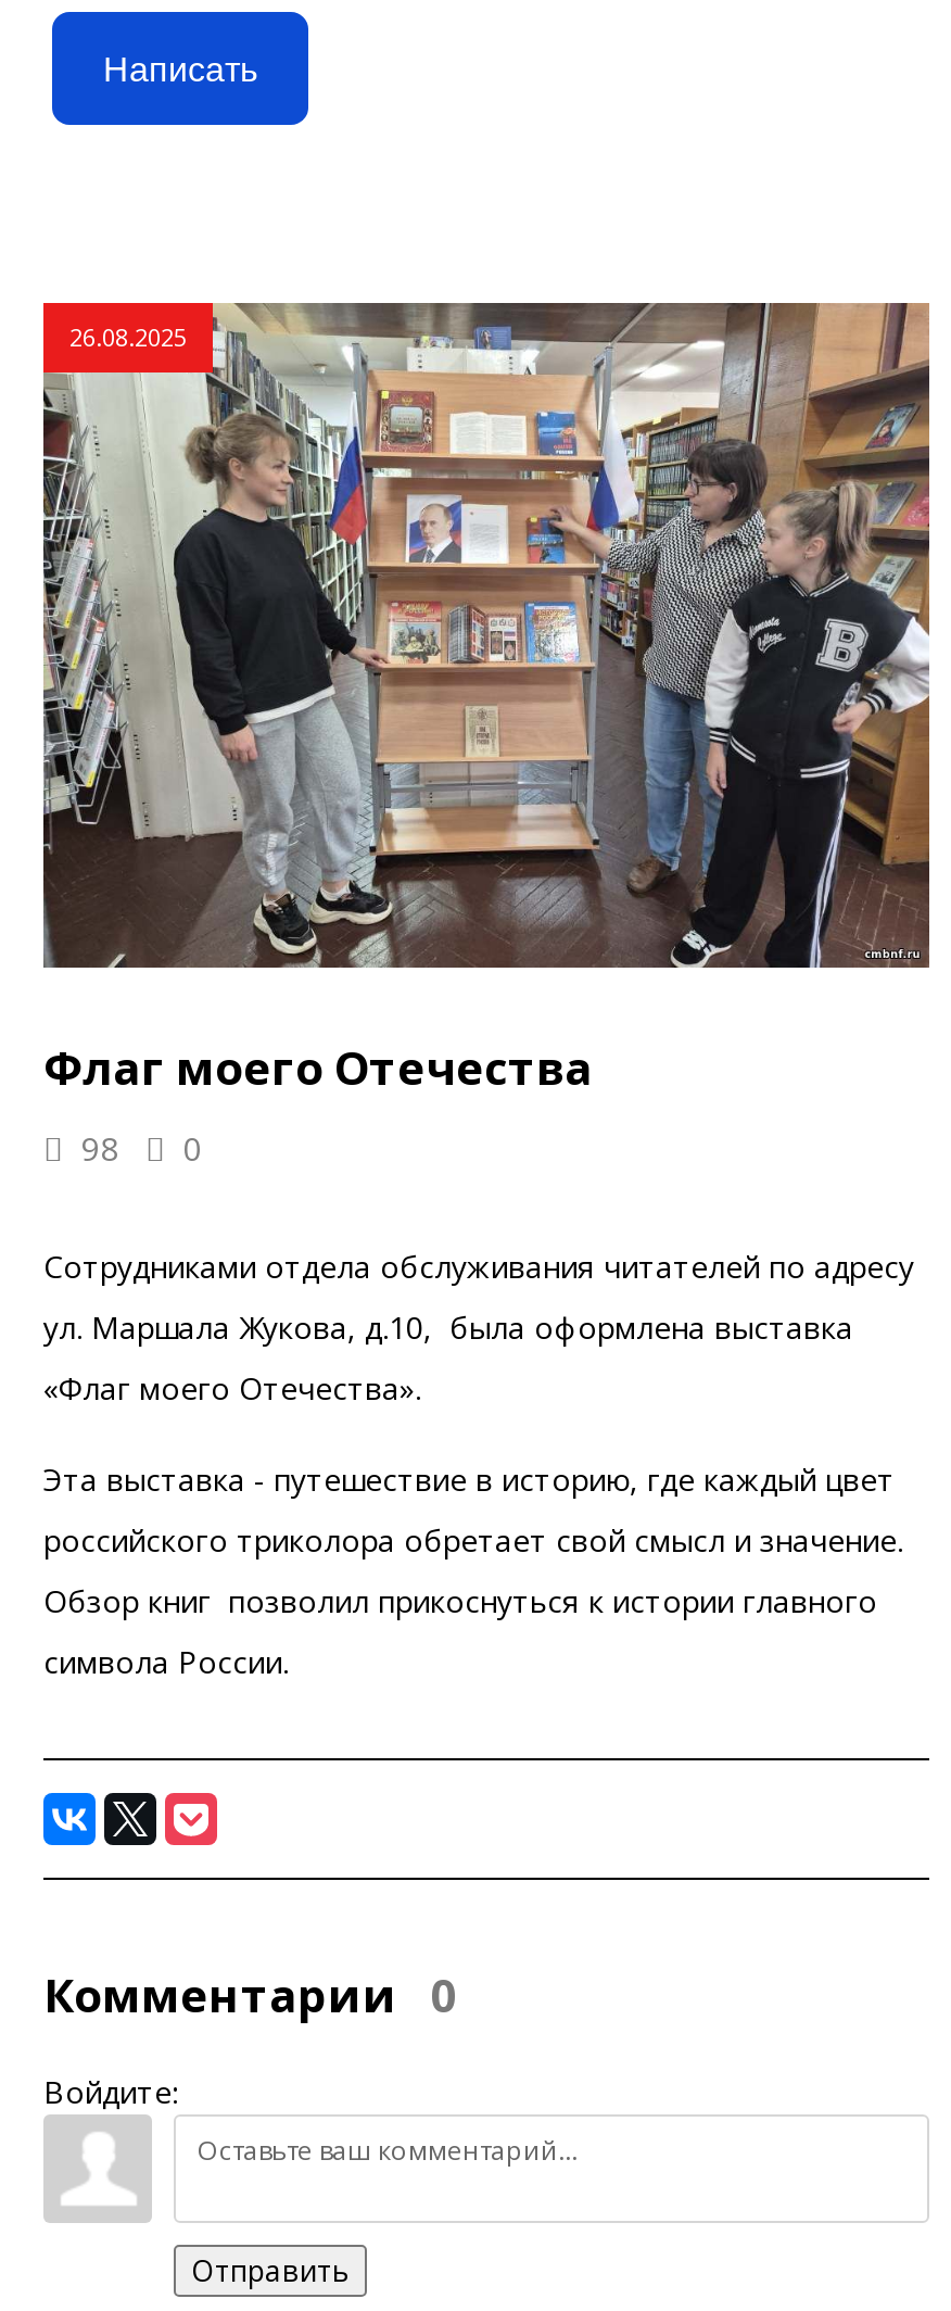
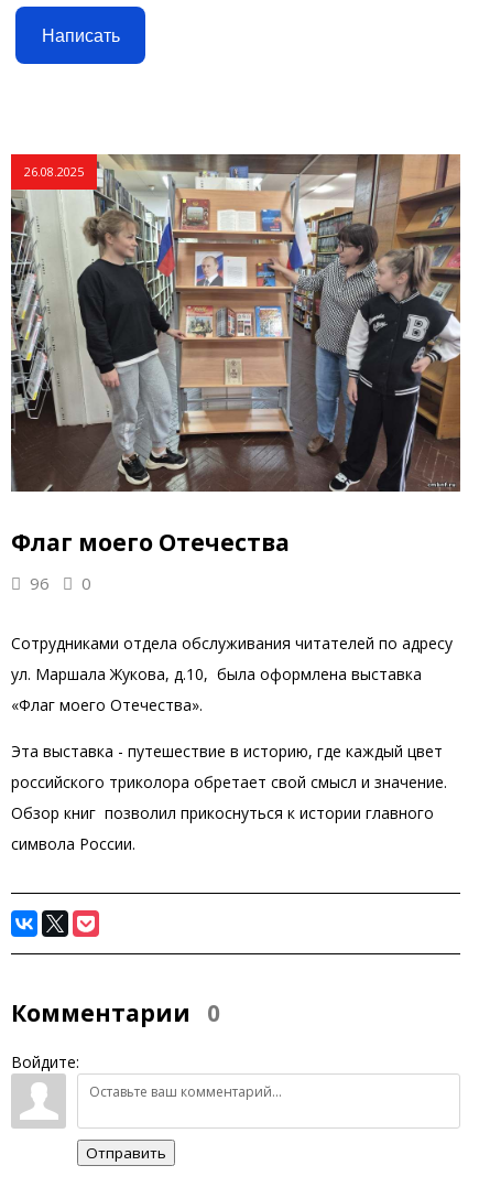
- 98 0
+ 96 0
